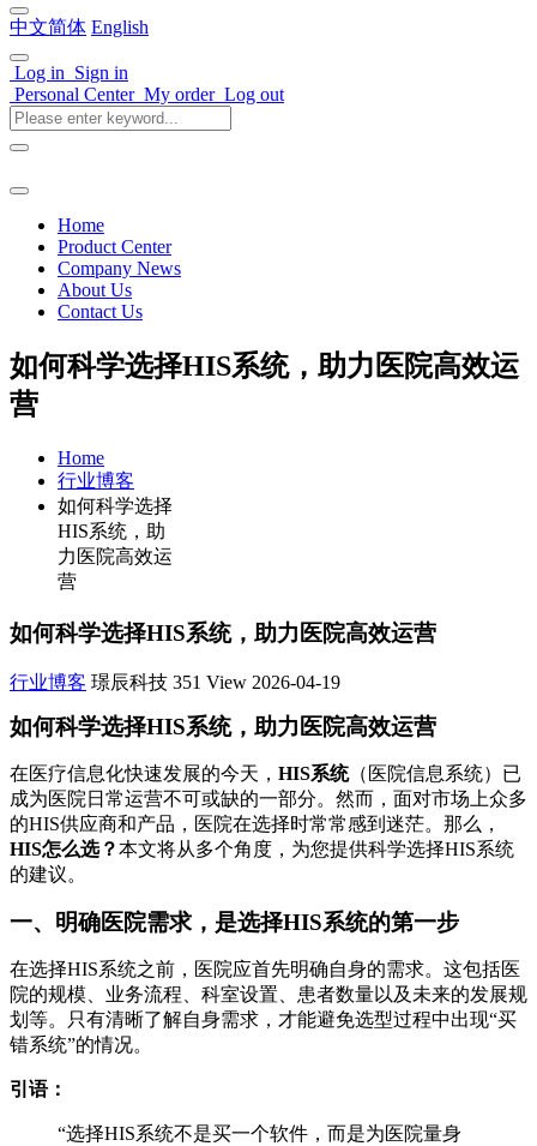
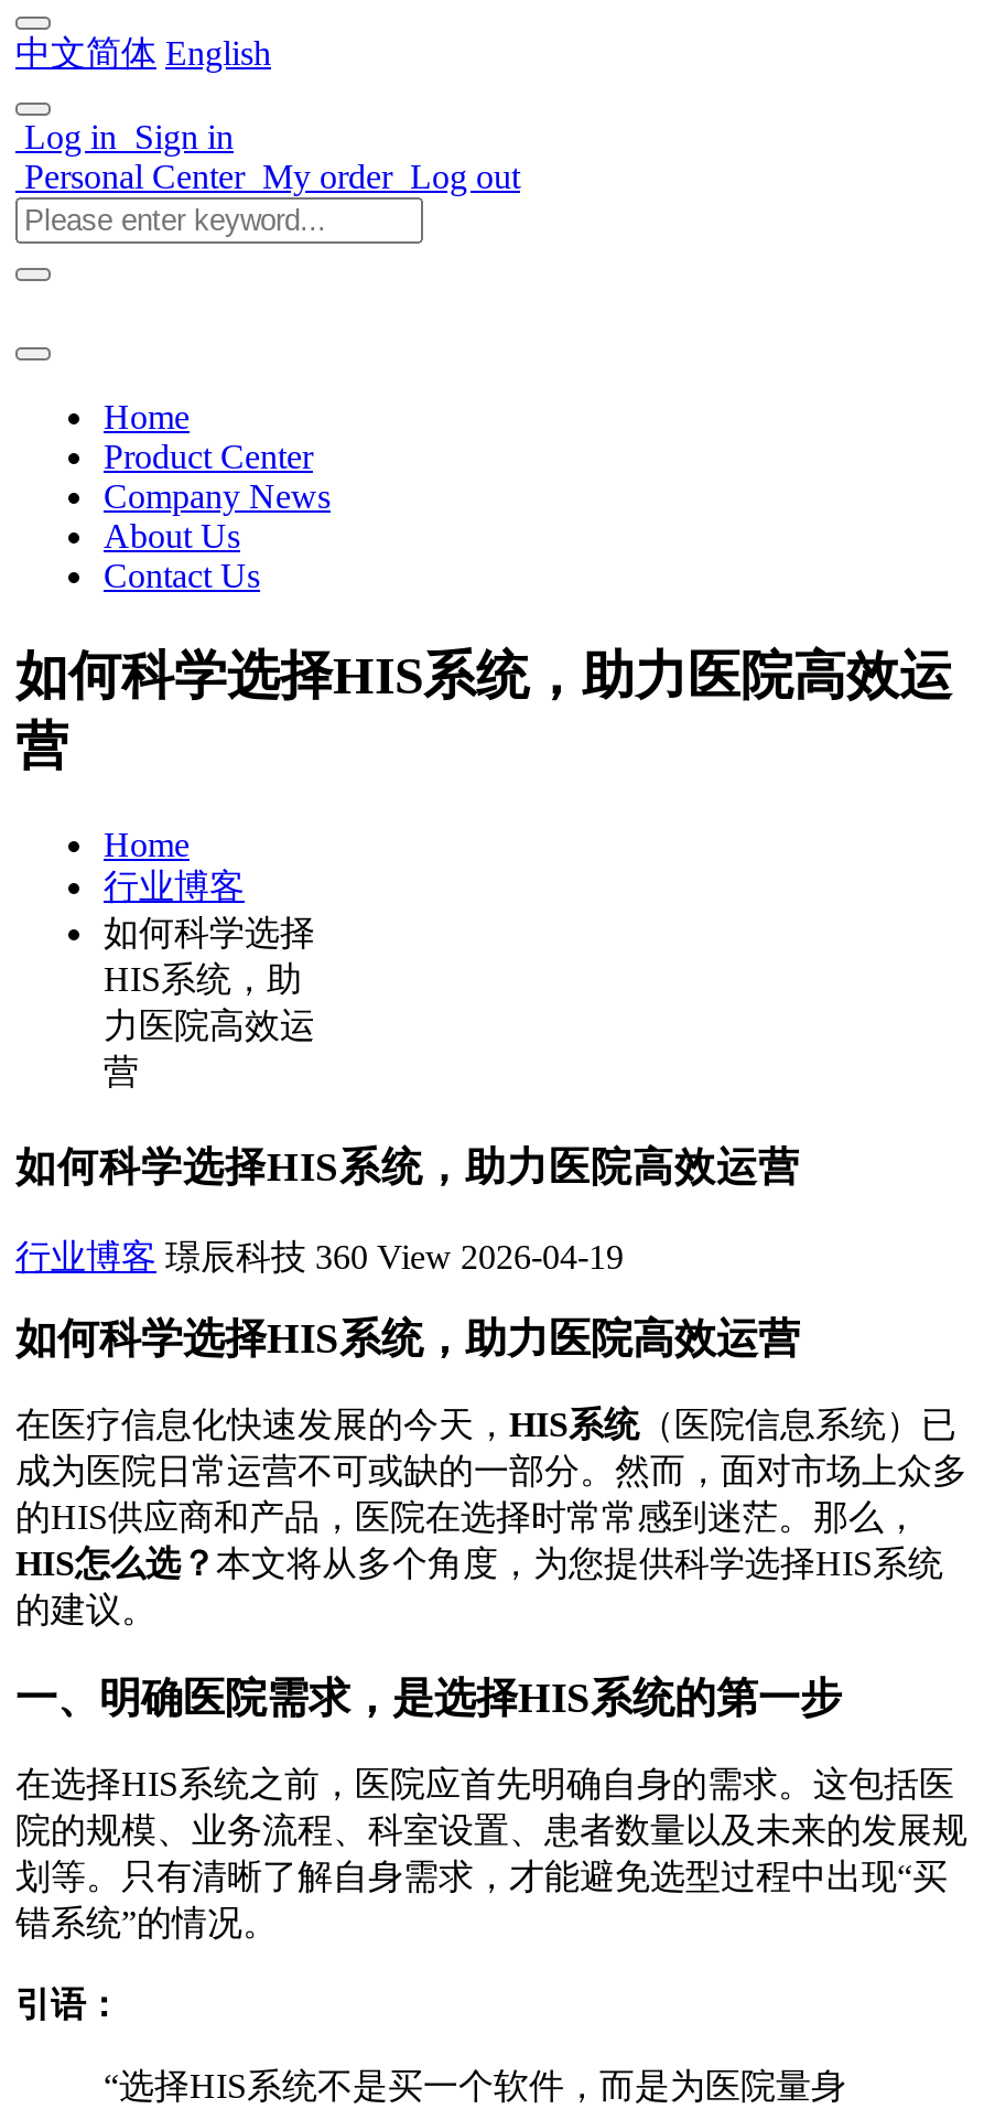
- 行业博客 璟辰科技 351 View 2026-04-19
+ 行业博客 璟辰科技 360 View 2026-04-19
